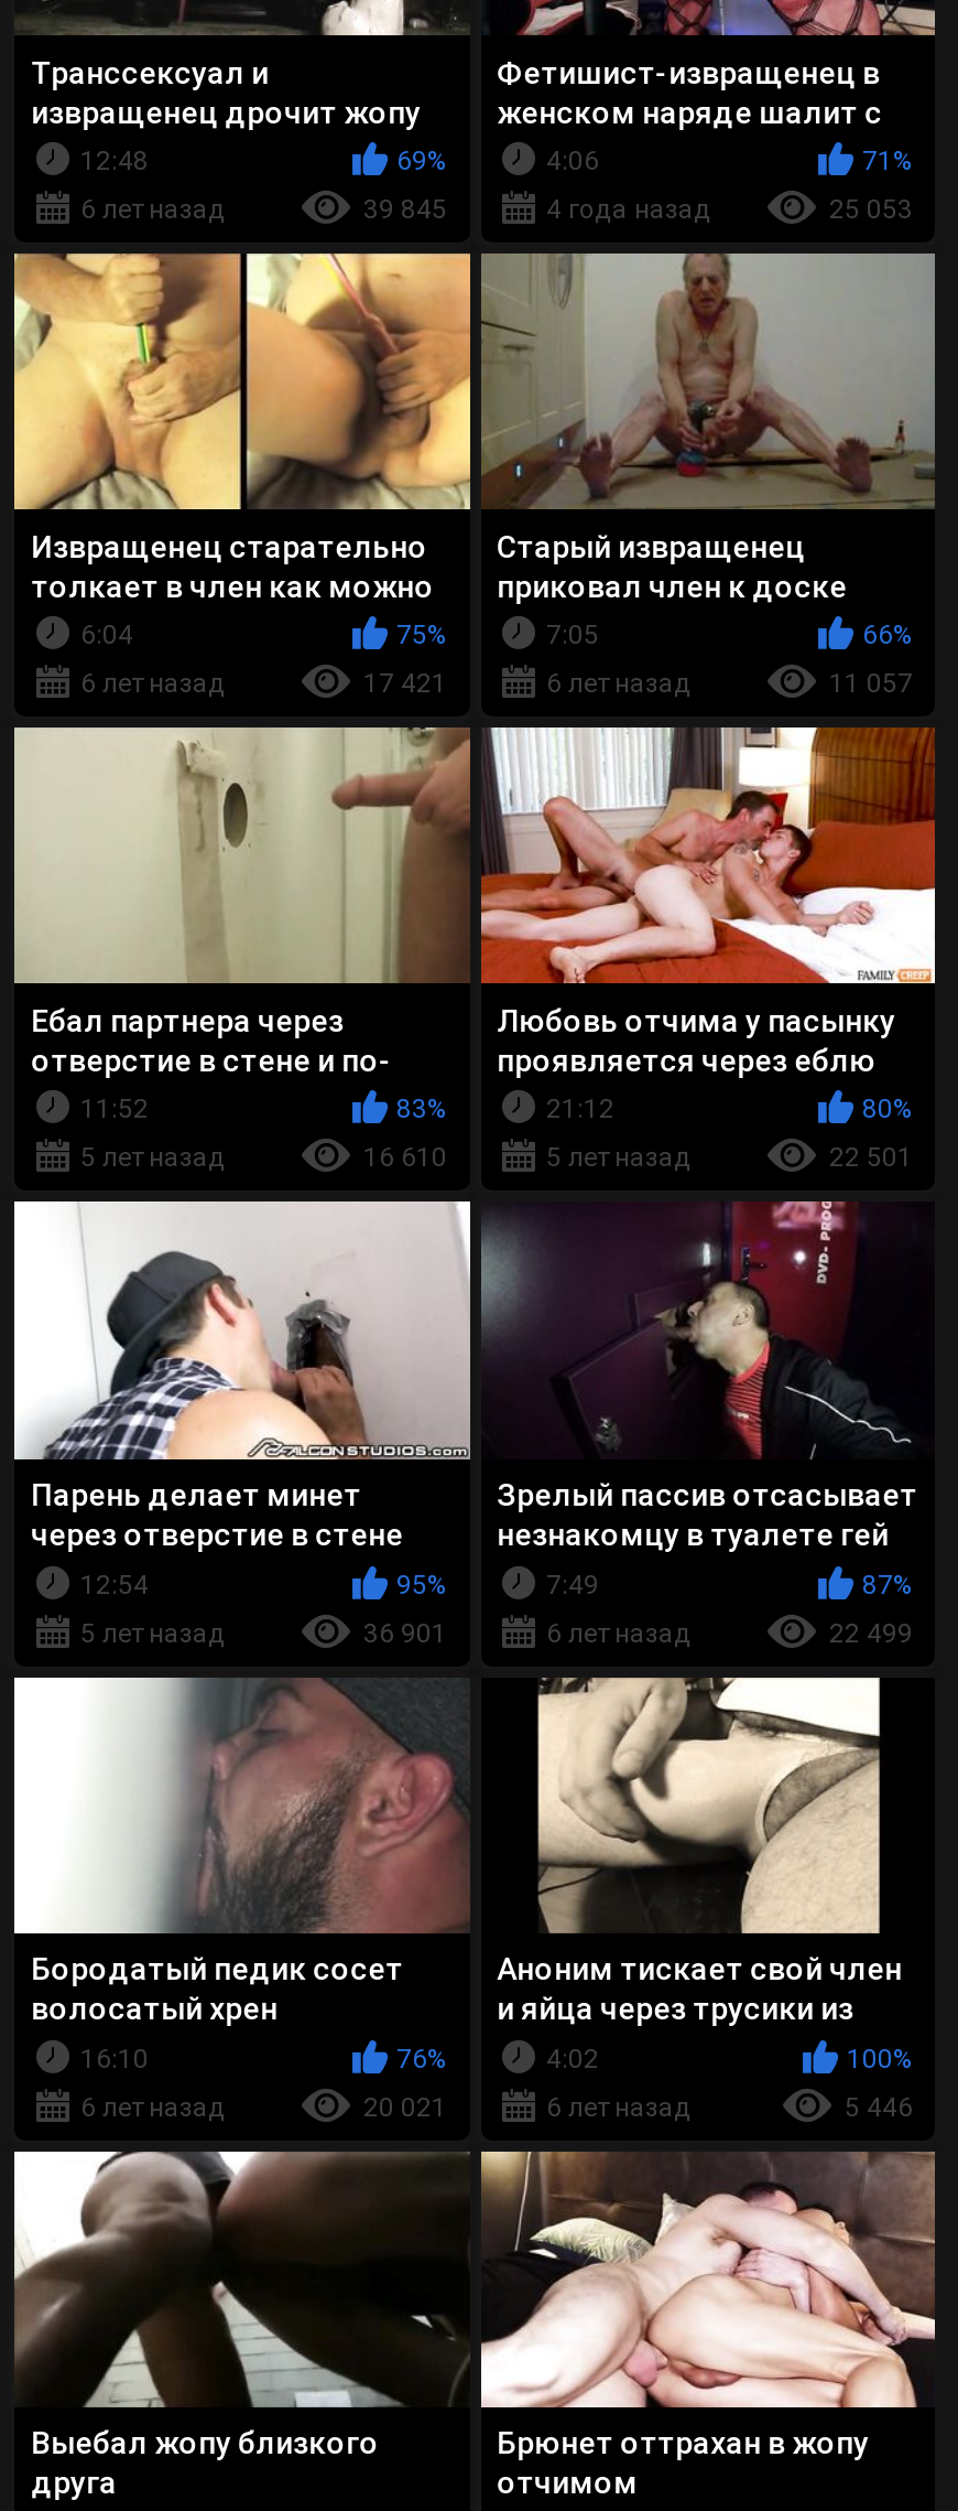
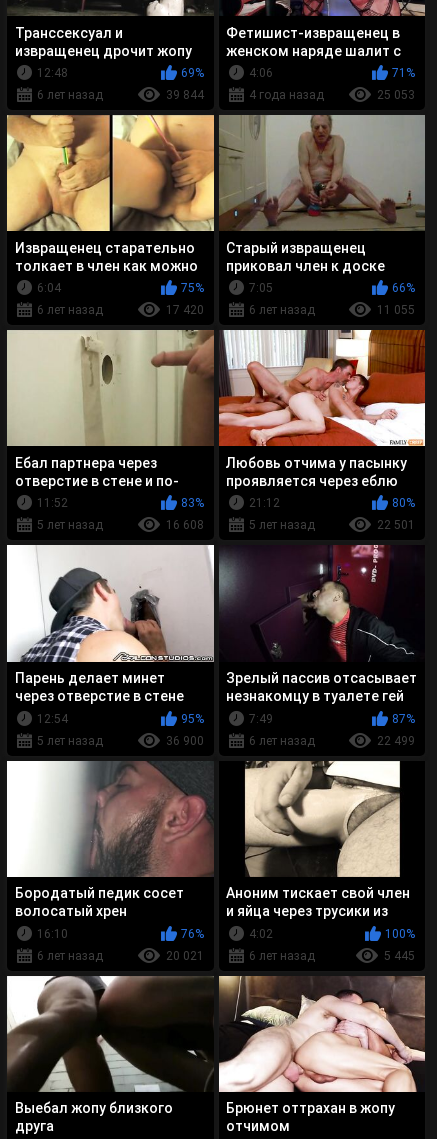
- 39 845
+ 39 844

- 17 421
+ 17 420

- 11 057
+ 11 055

- 16 610
+ 16 608

- 36 901
+ 36 900

- 5 446
+ 5 445
